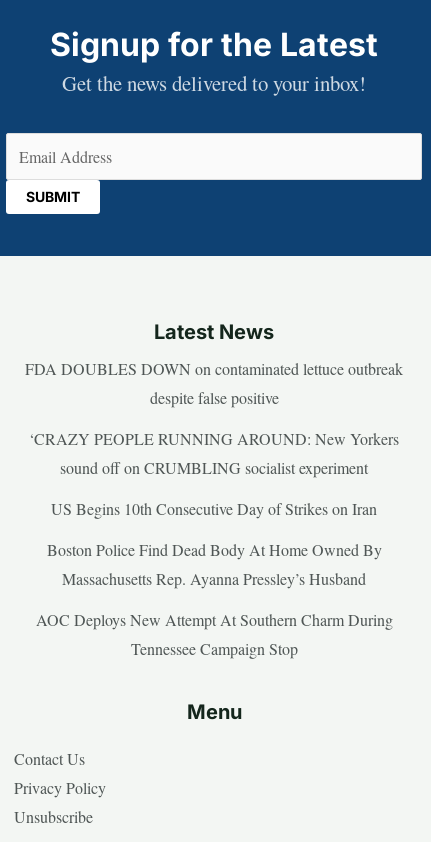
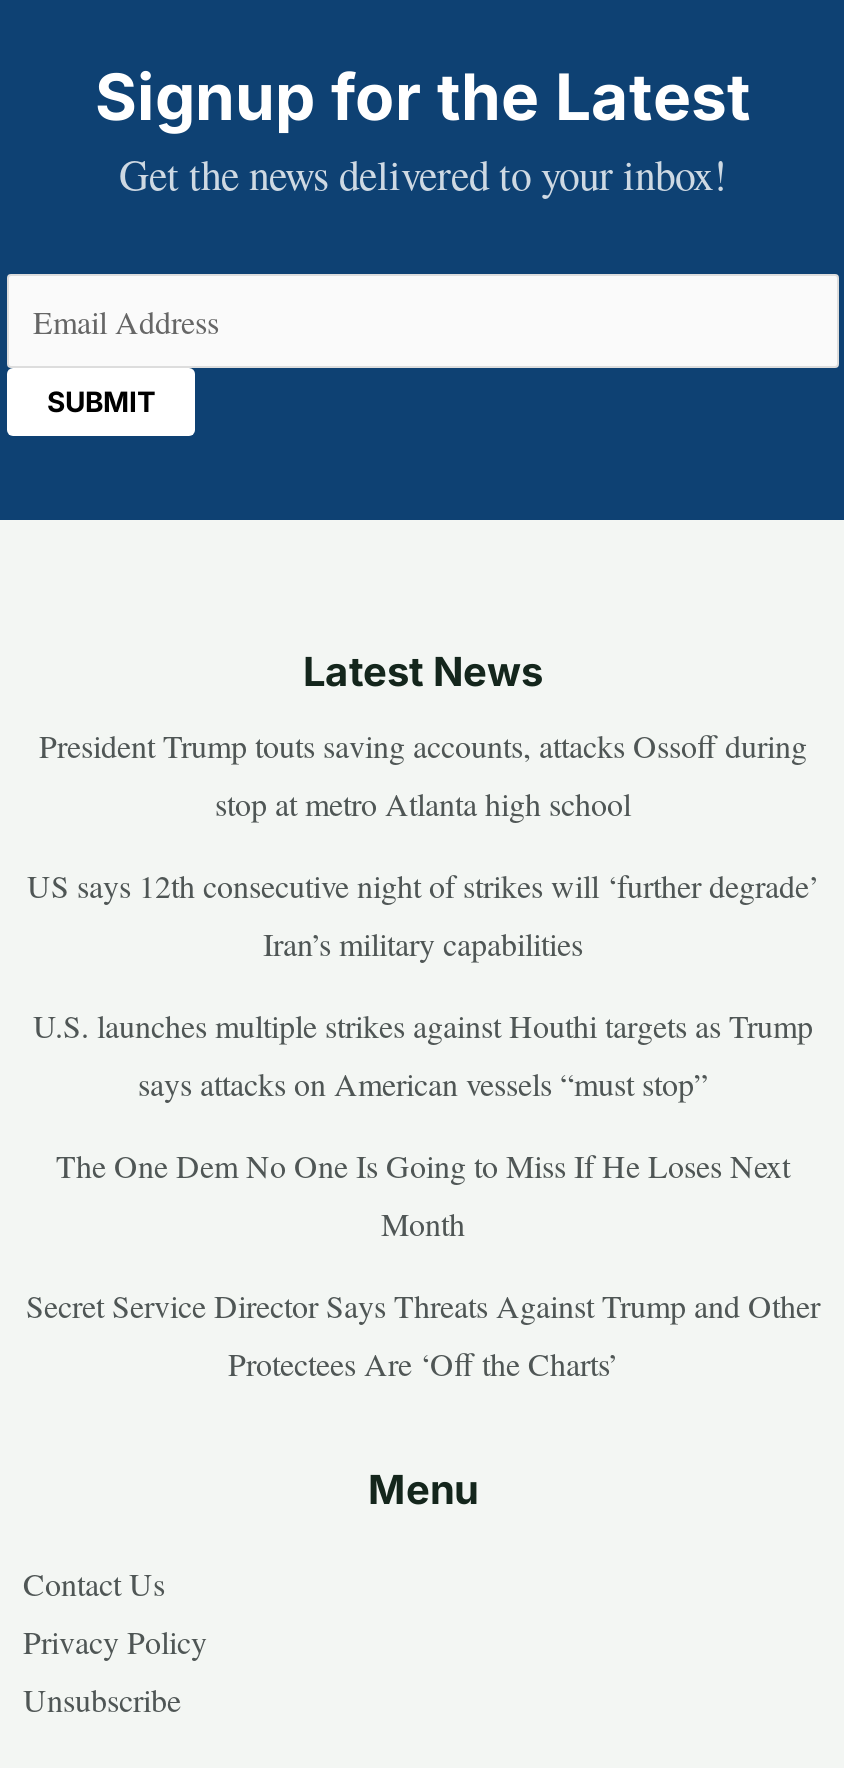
- FDA DOUBLES DOWN on contaminated lettuce outbreak
- despite false positive
+ President Trump touts saving accounts, attacks Ossoff during
+ stop at metro Atlanta high school

- ‘CRAZY PEOPLE RUNNING AROUND: New Yorkers
- sound off on CRUMBLING socialist experiment
+ US says 12th consecutive night of strikes will ‘further degrade’
+ Iran’s military capabilities

- US Begins 10th Consecutive Day of Strikes on Iran
+ U.S. launches multiple strikes against Houthi targets as Trump
+ says attacks on American vessels “must stop”

- Boston Police Find Dead Body At Home Owned By
- Massachusetts Rep. Ayanna Pressley’s Husband
+ The One Dem No One Is Going to Miss If He Loses Next
+ Month

- AOC Deploys New Attempt At Southern Charm During
- Tennessee Campaign Stop
+ Secret Service Director Says Threats Against Trump and Other
+ Protectees Are ‘Off the Charts’
